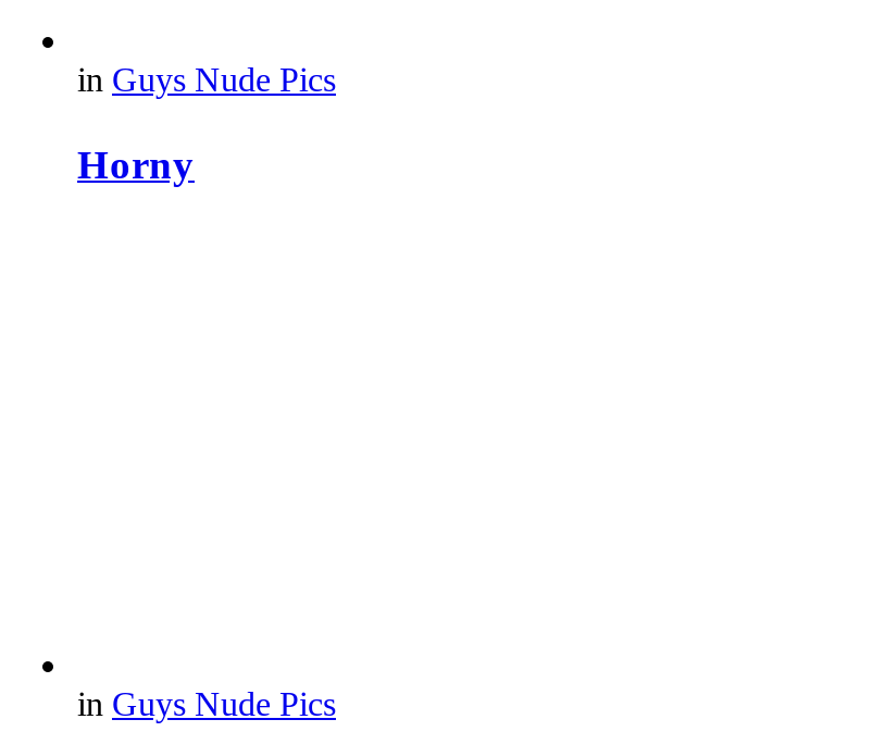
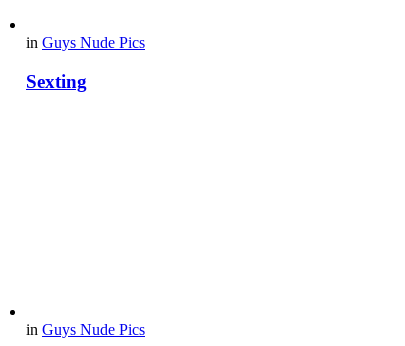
- Horny
+ Sexting
